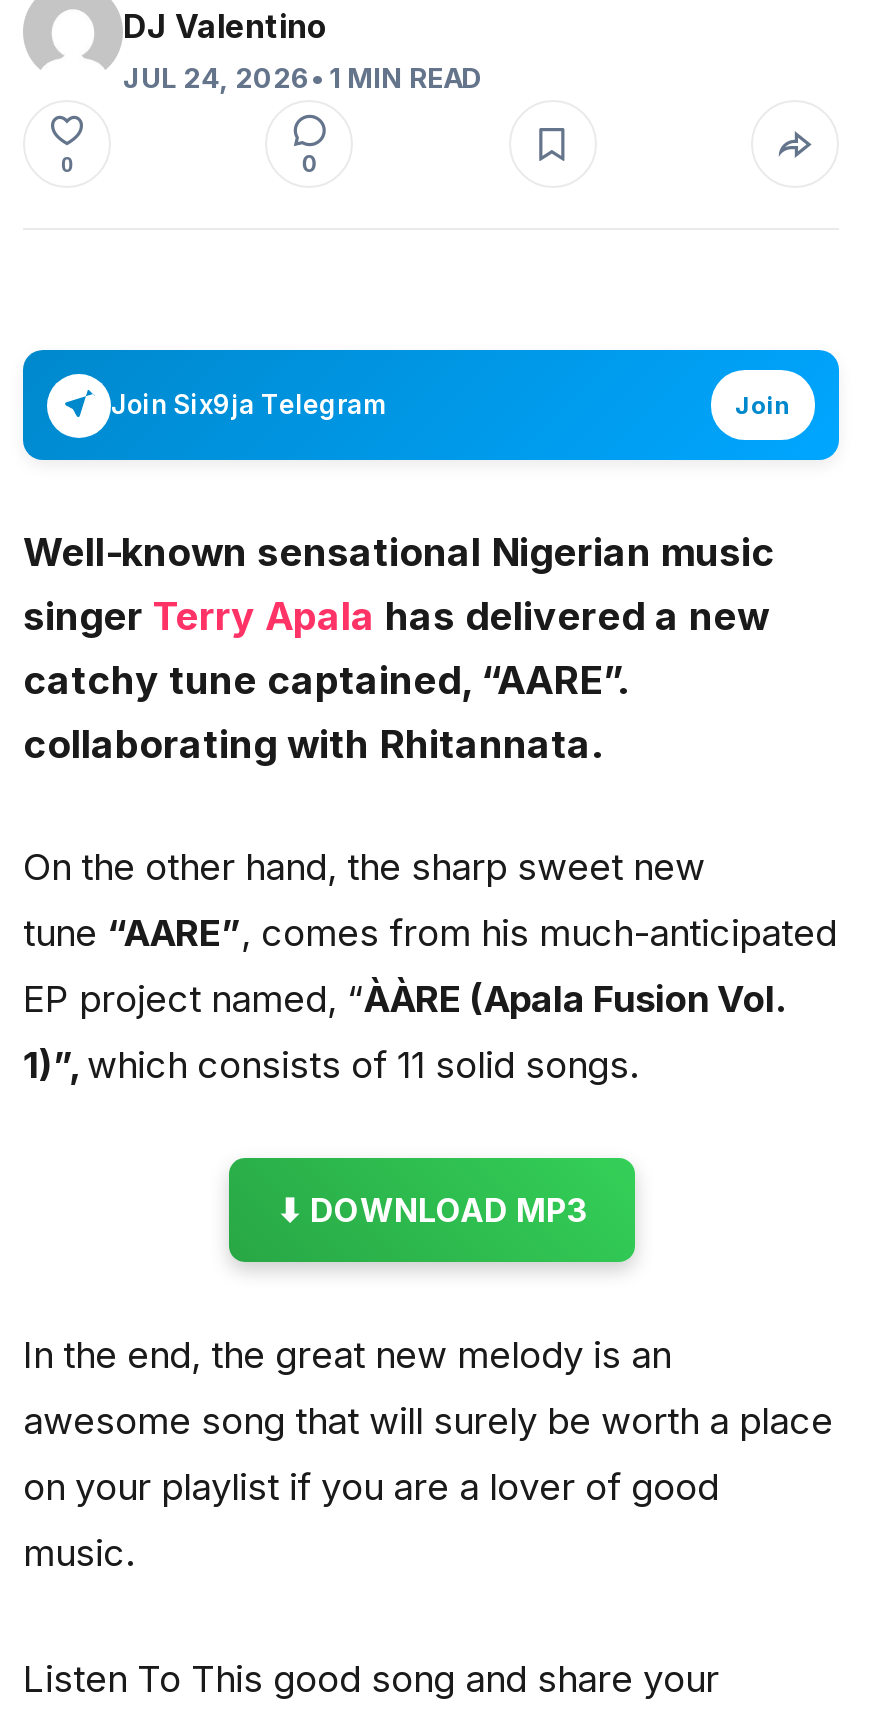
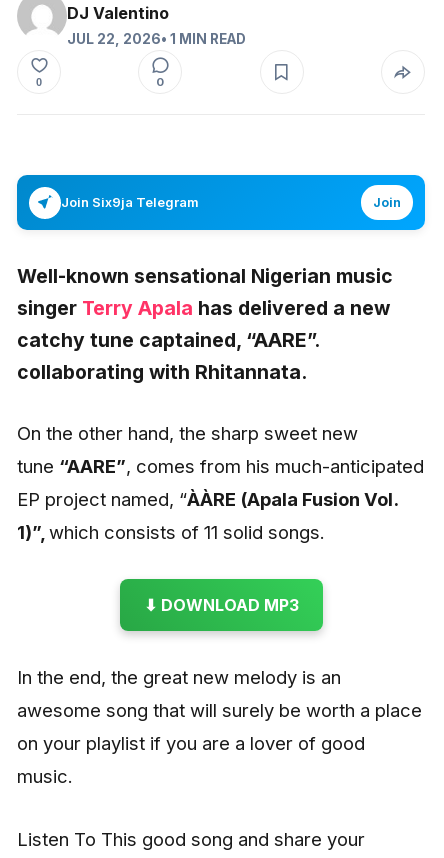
- JUL 24, 2026 • 1 MIN READ
+ JUL 22, 2026 • 1 MIN READ
